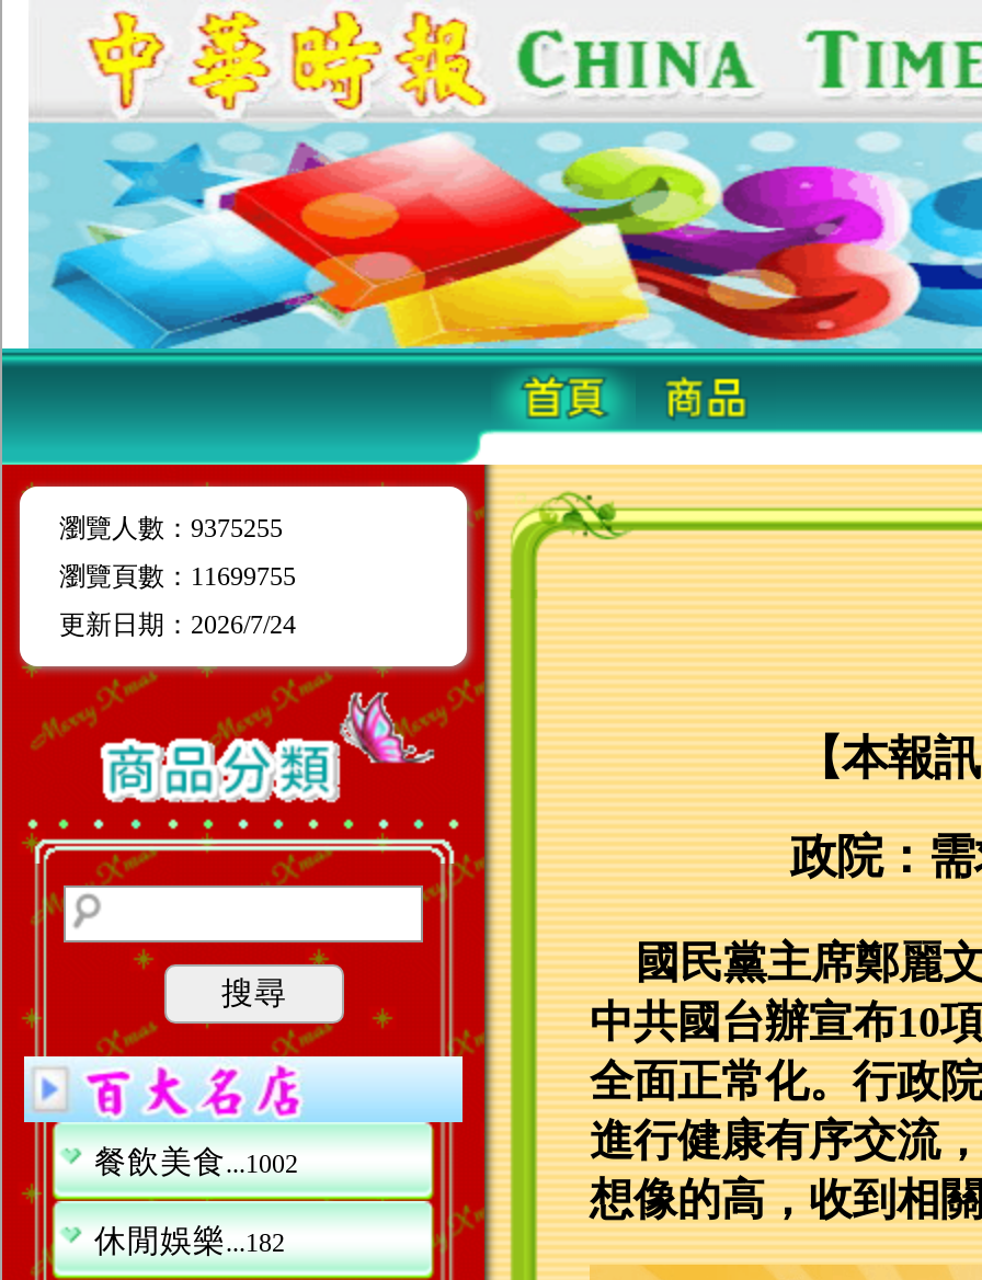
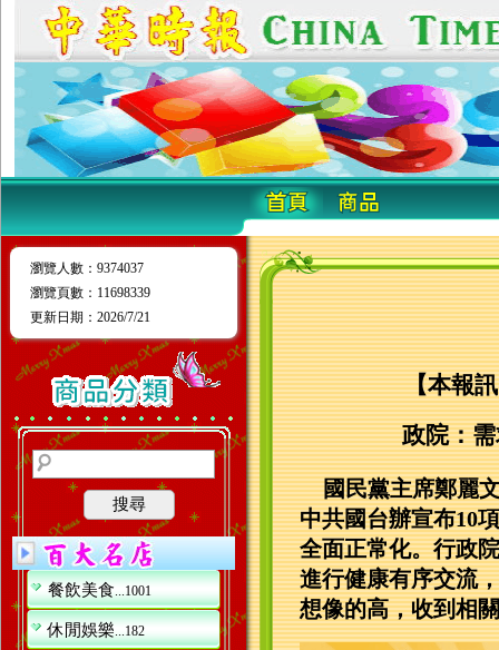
- 瀏覽人數：9375255
+ 瀏覽人數：9374037

- 瀏覽頁數：11699755
+ 瀏覽頁數：11698339

- 更新日期：2026/7/24
+ 更新日期：2026/7/21

- 餐飲美食...1002
+ 餐飲美食...1001
